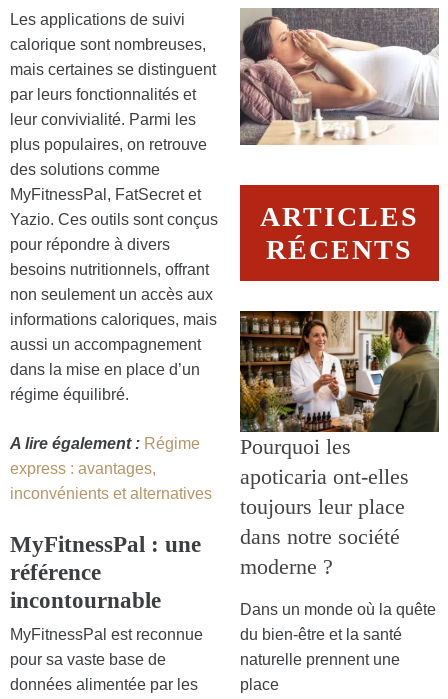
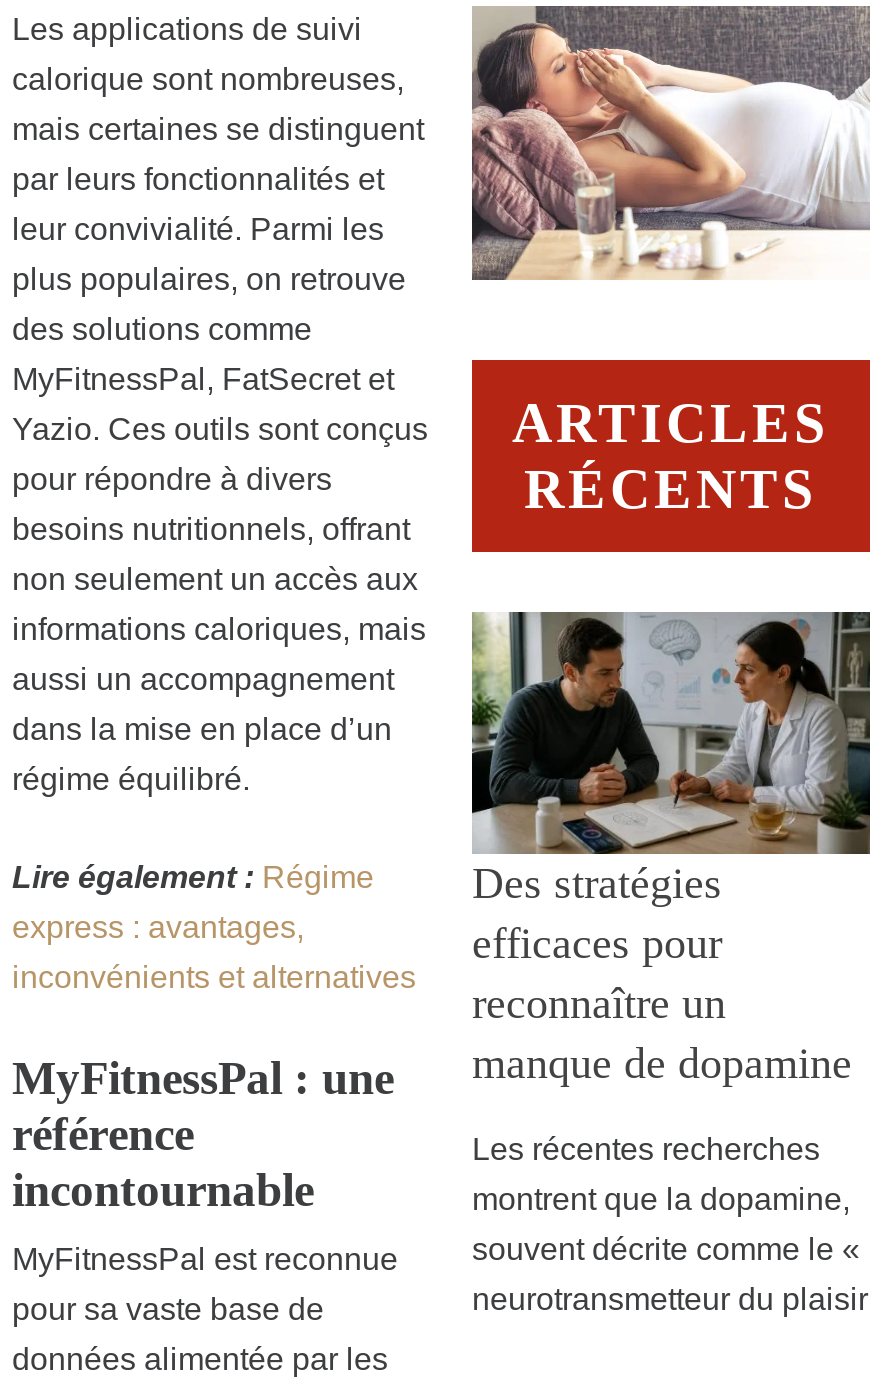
- [image]
- Pourquoi les
- apoticaria ont-elles
- toujours leur place
- dans notre société
- moderne ?
+ [image]
+ Des stratégies
+ efficaces pour
+ reconnaître un
+ manque de dopamine

- A lire également : Régime
+ Lire également : Régime

- Dans un monde où la quête
+ Les récentes recherches

- du bien-être et la santé
+ montrent que la dopamine,

- naturelle prennent une
+ souvent décrite comme le «

- place
+ neurotransmetteur du plaisir
